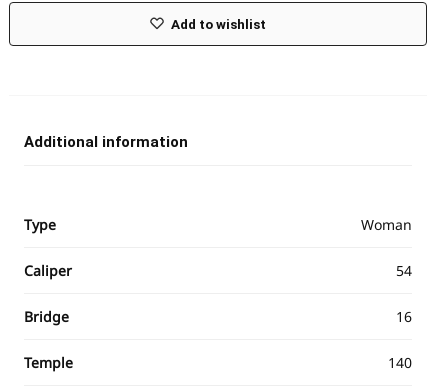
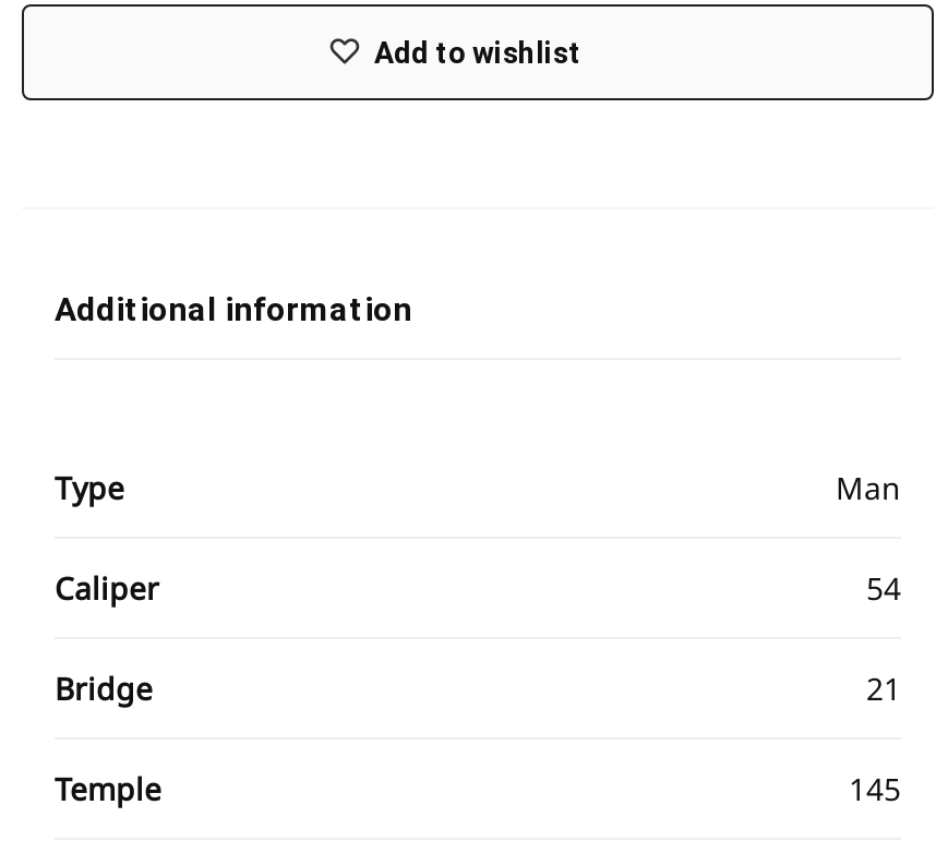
- Woman
+ Man

- 16
+ 21

- 140
+ 145
